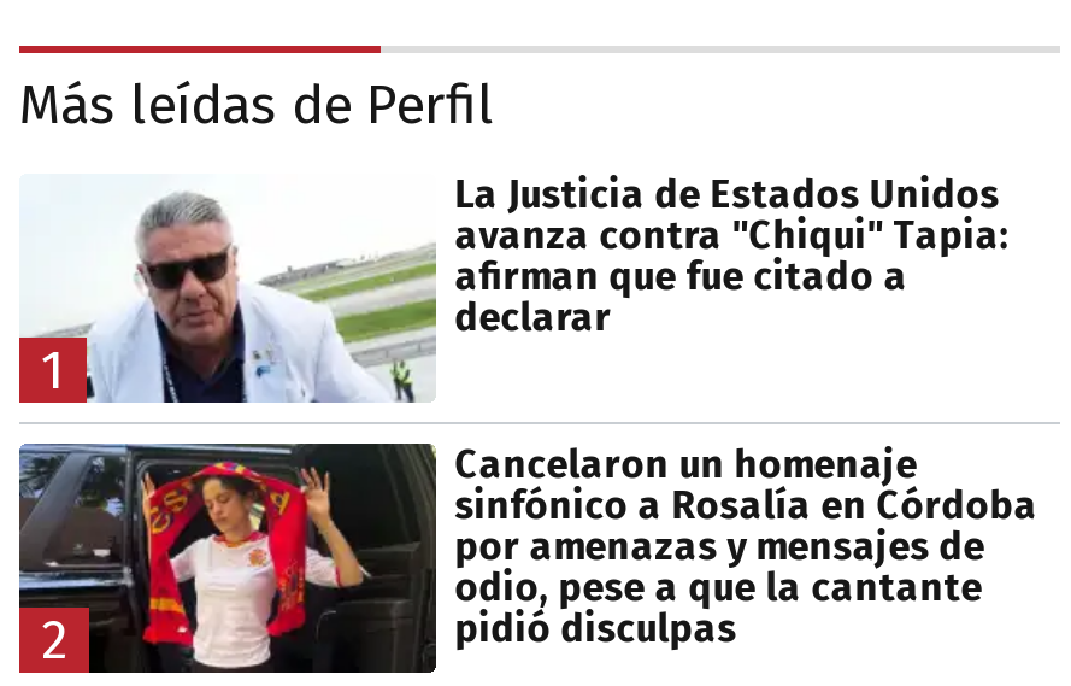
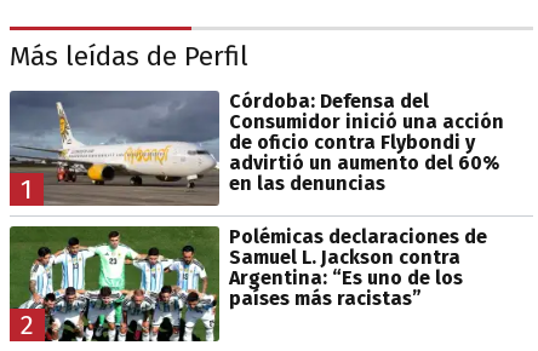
- [image]
- La Justicia de Estados Unidos
- avanza contra "Chiqui" Tapia:
- afirman que fue citado a
- declarar
+ [image]
+ Córdoba: Defensa del
+ Consumidor inició una acción
+ de oficio contra Flybondi y
+ advirtió un aumento del 60%
+ en las denuncias

- [image]
- Cancelaron un homenaje
- sinfónico a Rosalía en Córdoba
- por amenazas y mensajes de
- odio, pese a que la cantante
- pidió disculpas
+ [image]
+ Polémicas declaraciones de
+ Samuel L. Jackson contra
+ Argentina: “Es uno de los
+ países más racistas”
